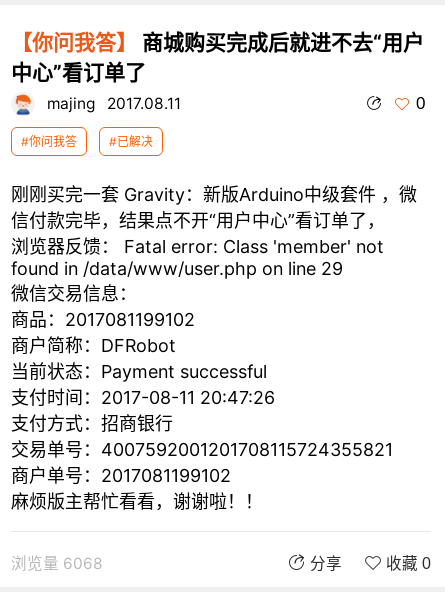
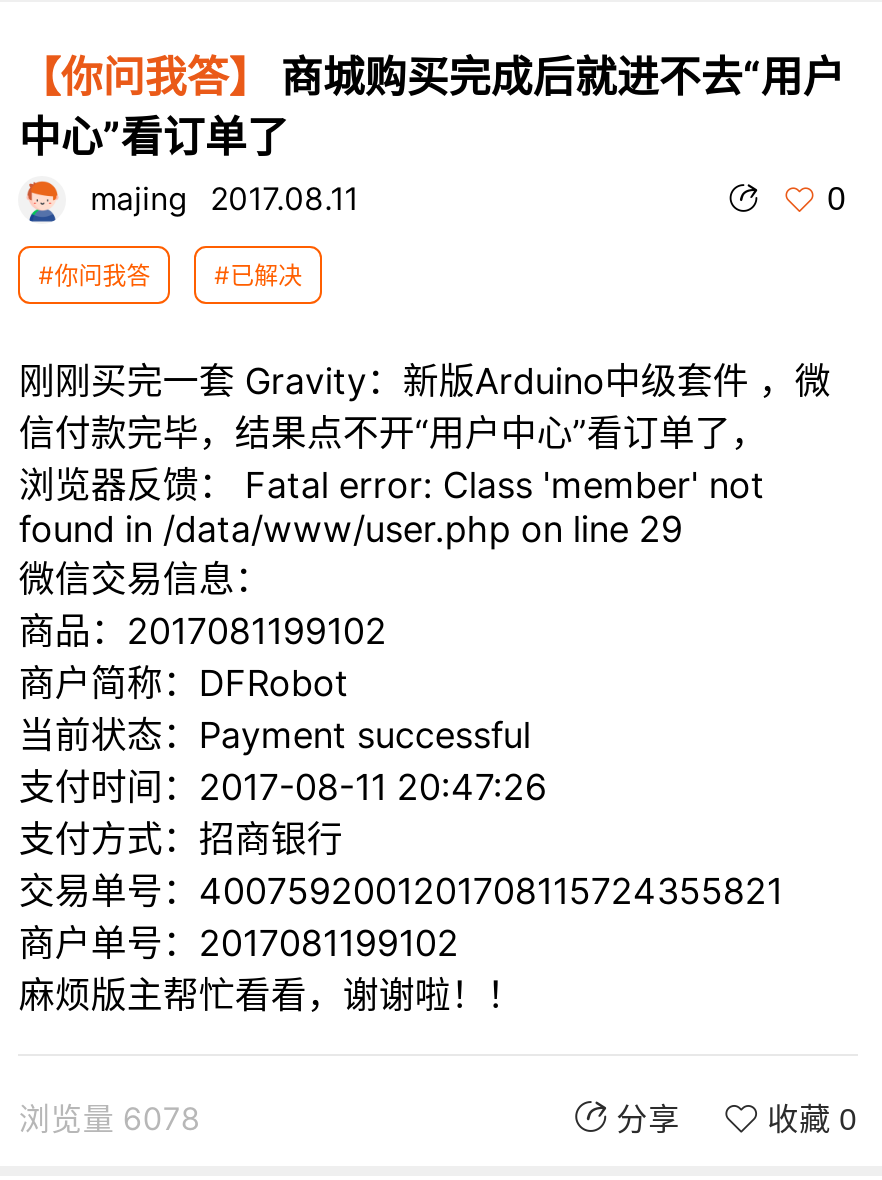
- 浏览量 6068
+ 浏览量 6078
